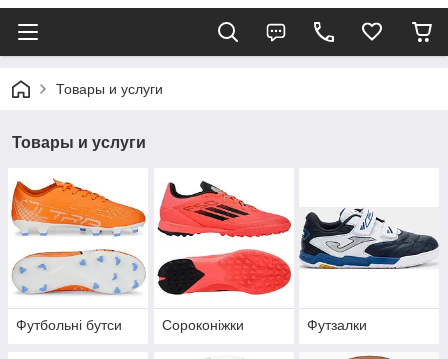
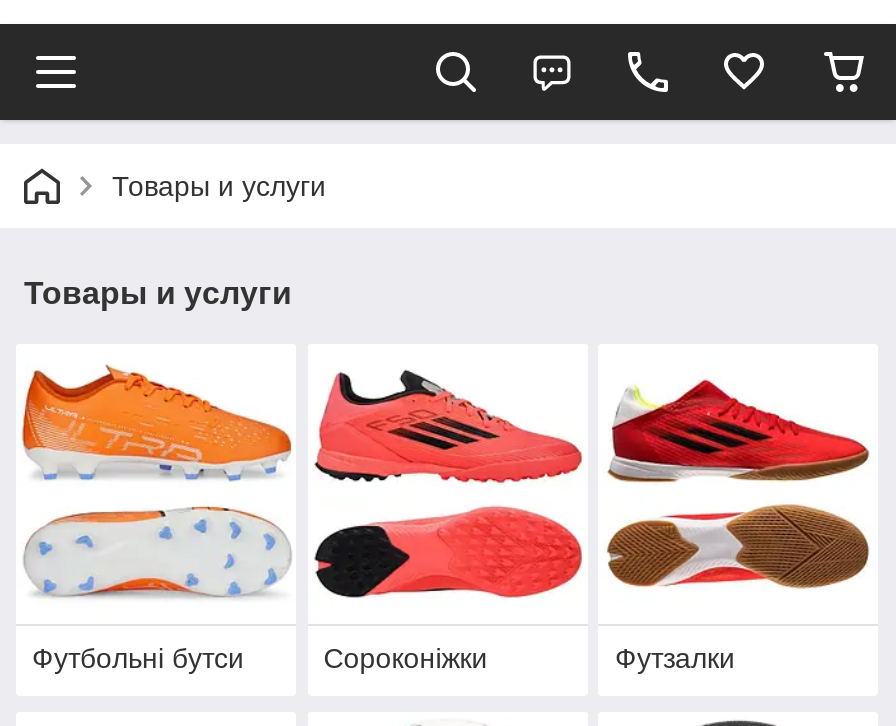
- [image]
+ [image]
